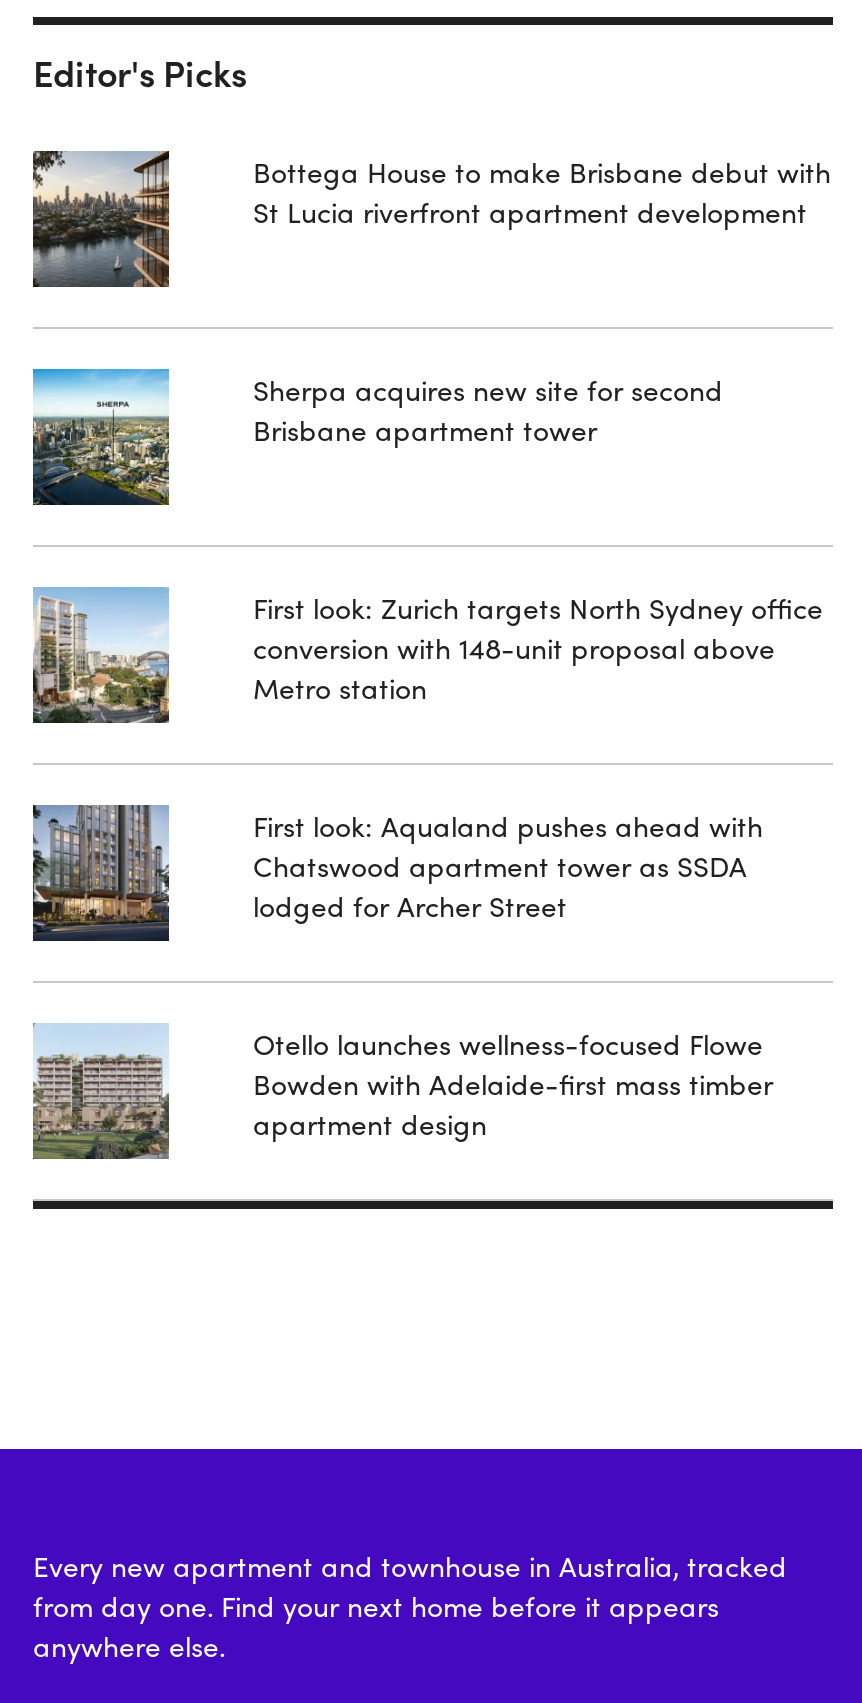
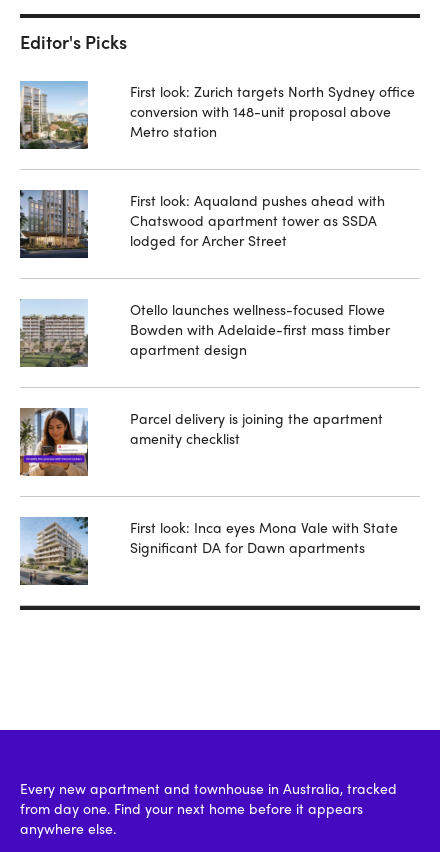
- [image]

- Bottega House to make Brisbane debut with
- St Lucia riverfront apartment development

- [image]

- Sherpa acquires new site for second
- Brisbane apartment tower

moved up: [image] | First look: Zurich targets North Sydney office | conversion with 148-unit proposal above | ... | Bowden with Adelaide-first mass timber | apartment design

+ [image]

+ [image]

+ Parcel delivery is joining the apartment
+ amenity checklist

+ First look: Inca eyes Mona Vale with State
+ Significant DA for Dawn apartments
